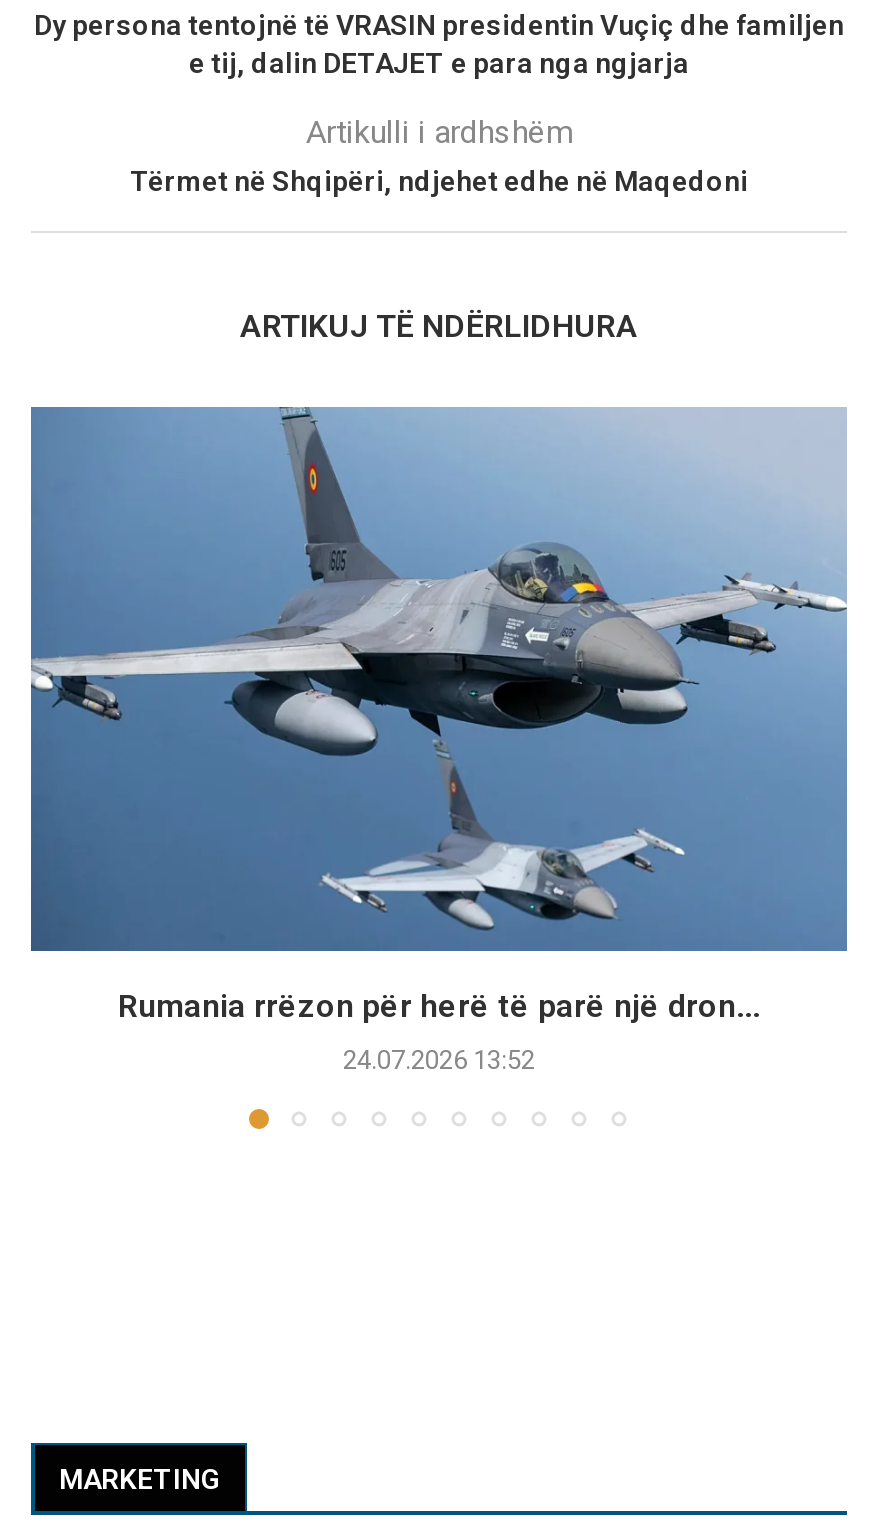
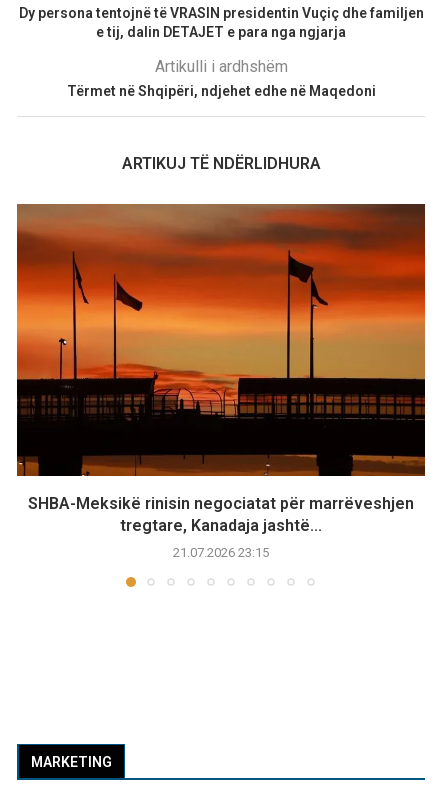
- [image]
- Rumania rrëzon për herë të parë një dron...
+ [image]
+ SHBA-Meksikë rinisin negociatat për marrëveshjen
+ tregtare, Kanadaja jashtë...

- 24.07.2026 13:52
+ 21.07.2026 23:15
